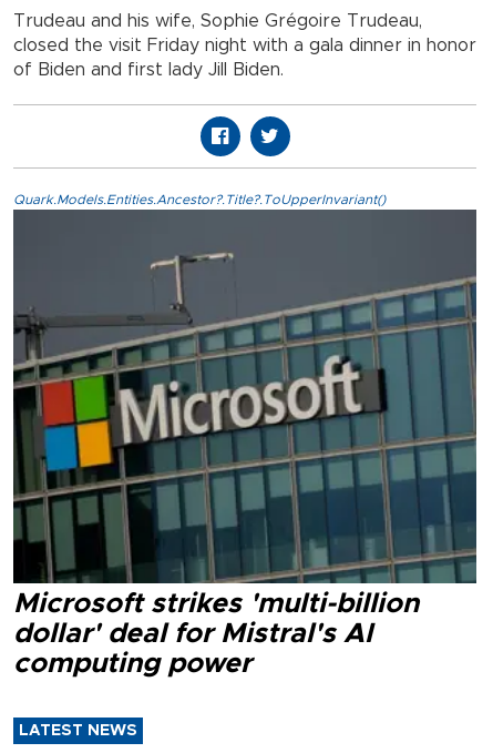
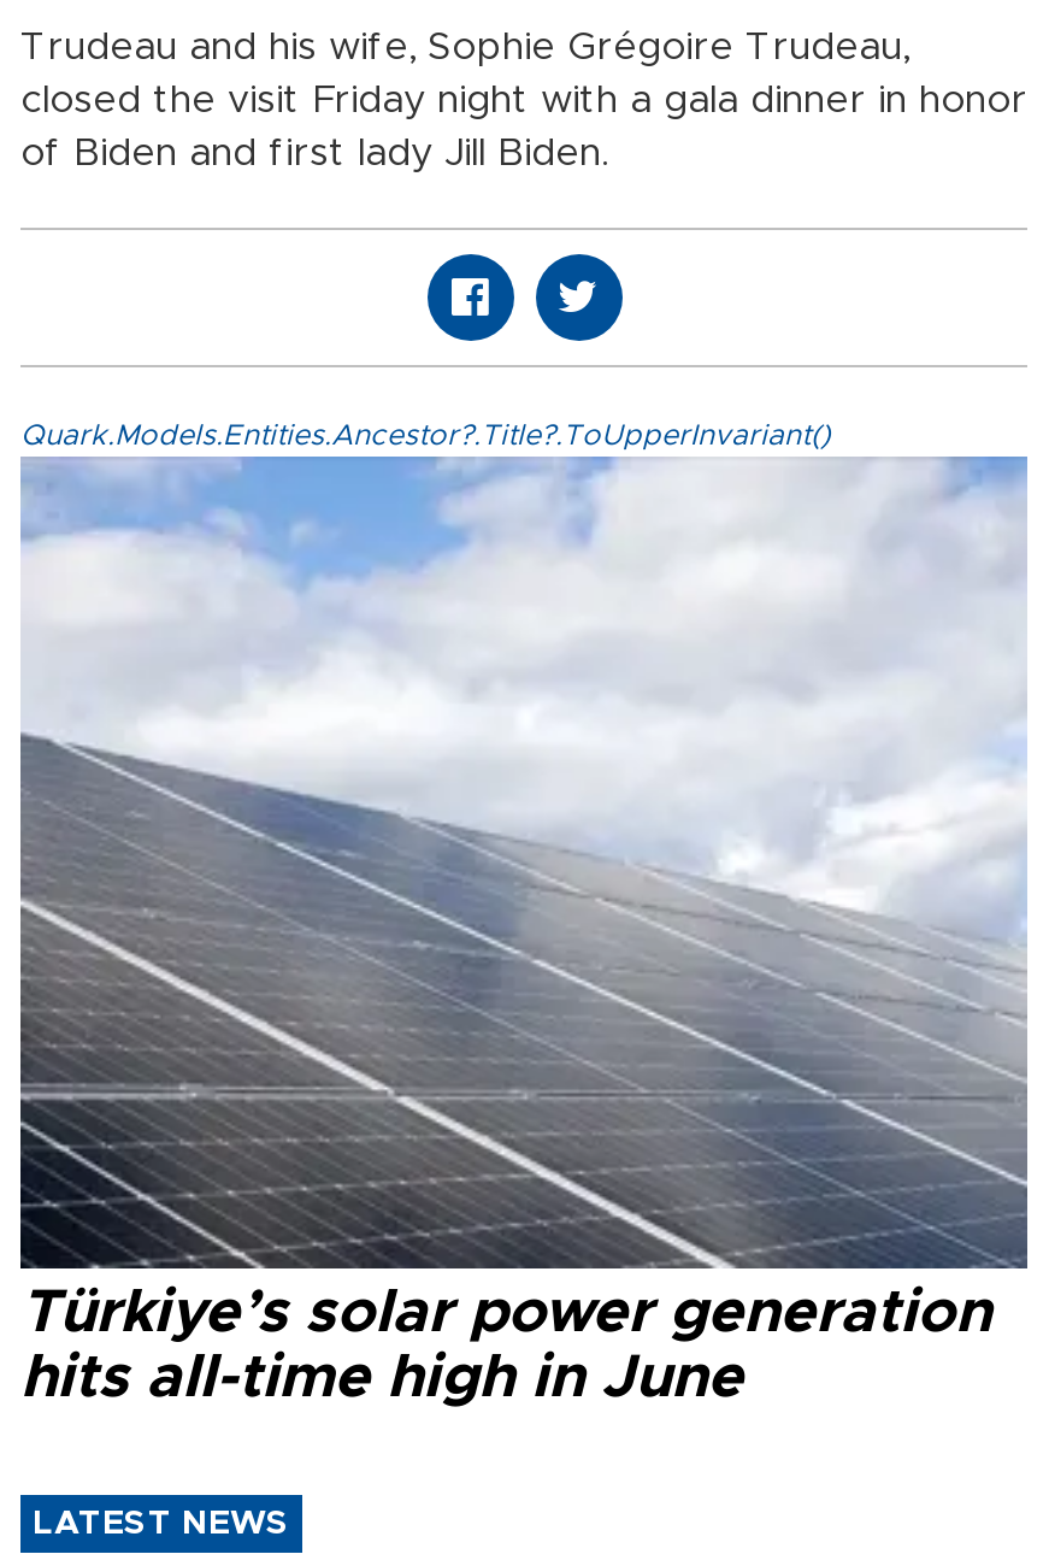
- [image]
- Microsoft strikes 'multi-billion
- dollar' deal for Mistral's AI
- computing power
+ [image]
+ Türkiye’s solar power generation
+ hits all-time high in June
